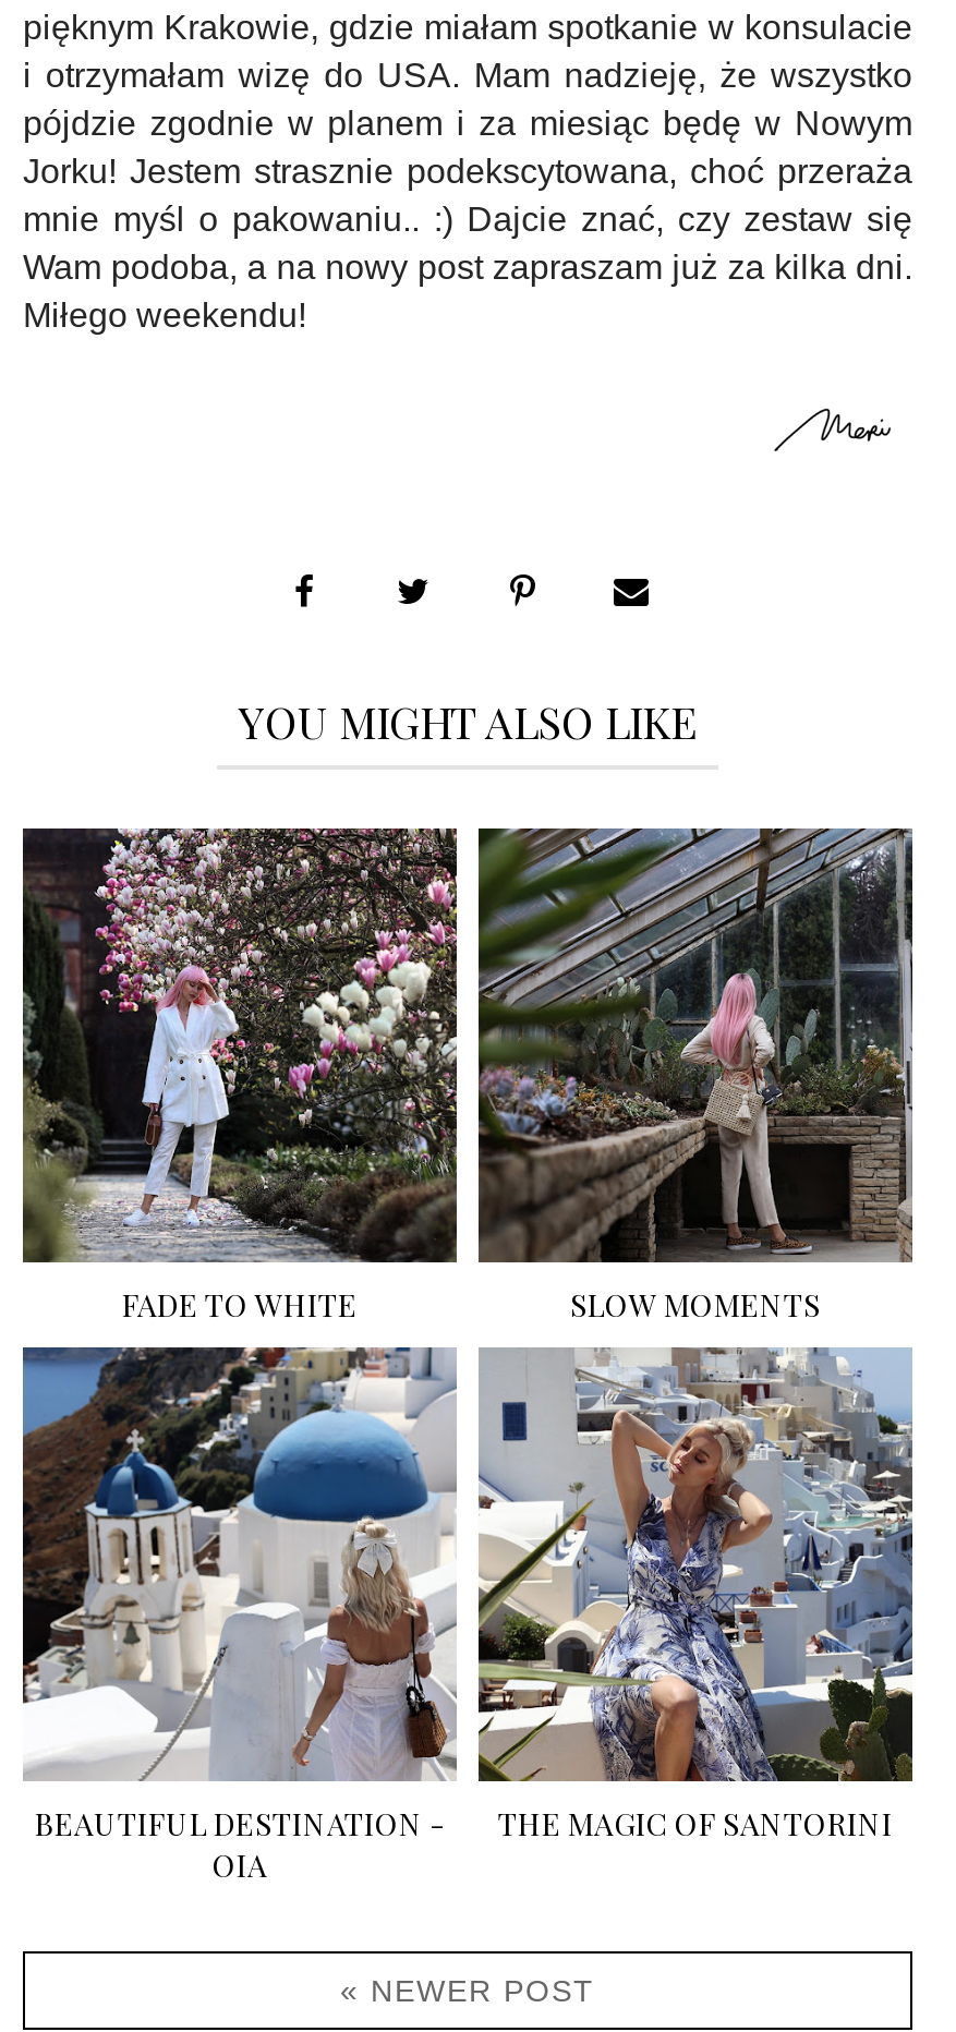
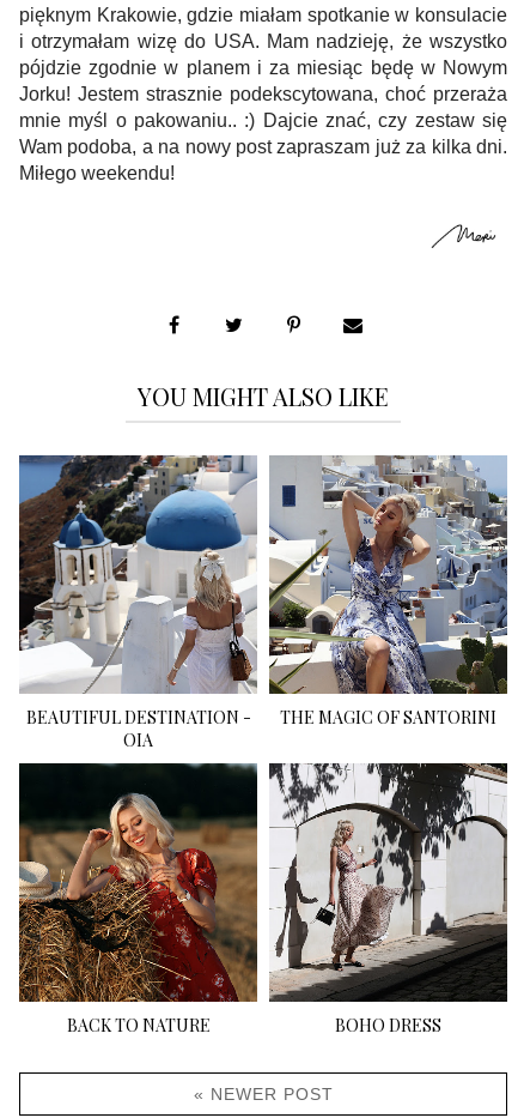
- [image]
- FADE TO WHITE
- SLOW MOMENTS

- [image]

moved up: [image] | BEAUTIFUL DESTINATION - | OIA | THE MAGIC OF SANTORINI

+ [image]
+ BACK TO NATURE
+ BOHO DRESS

+ [image]
